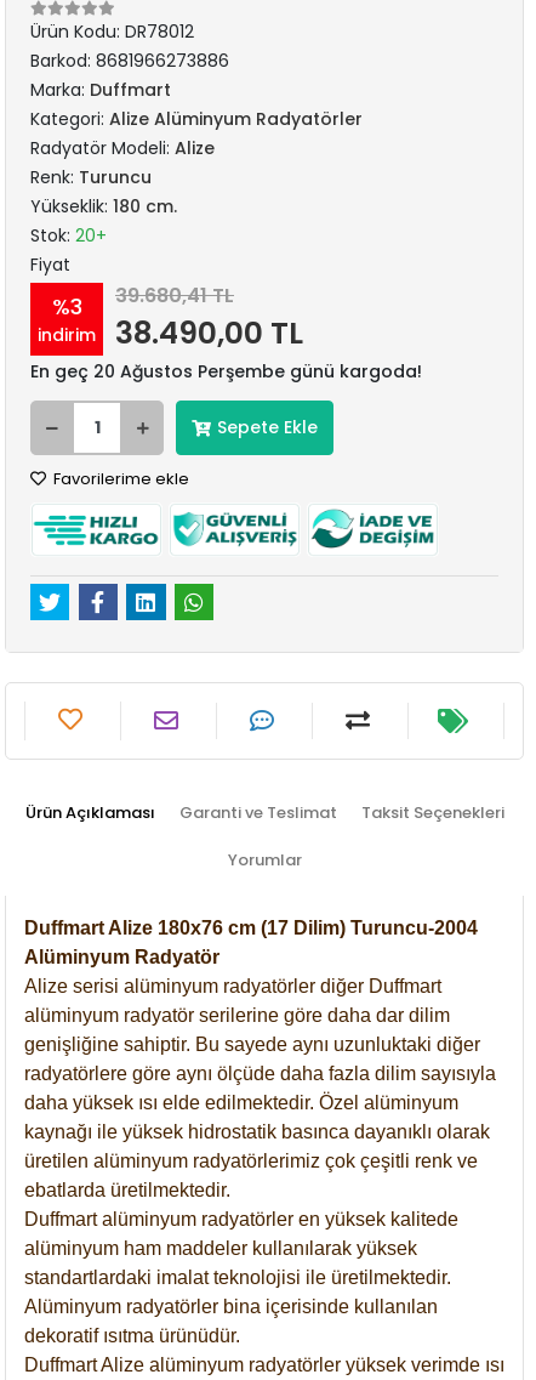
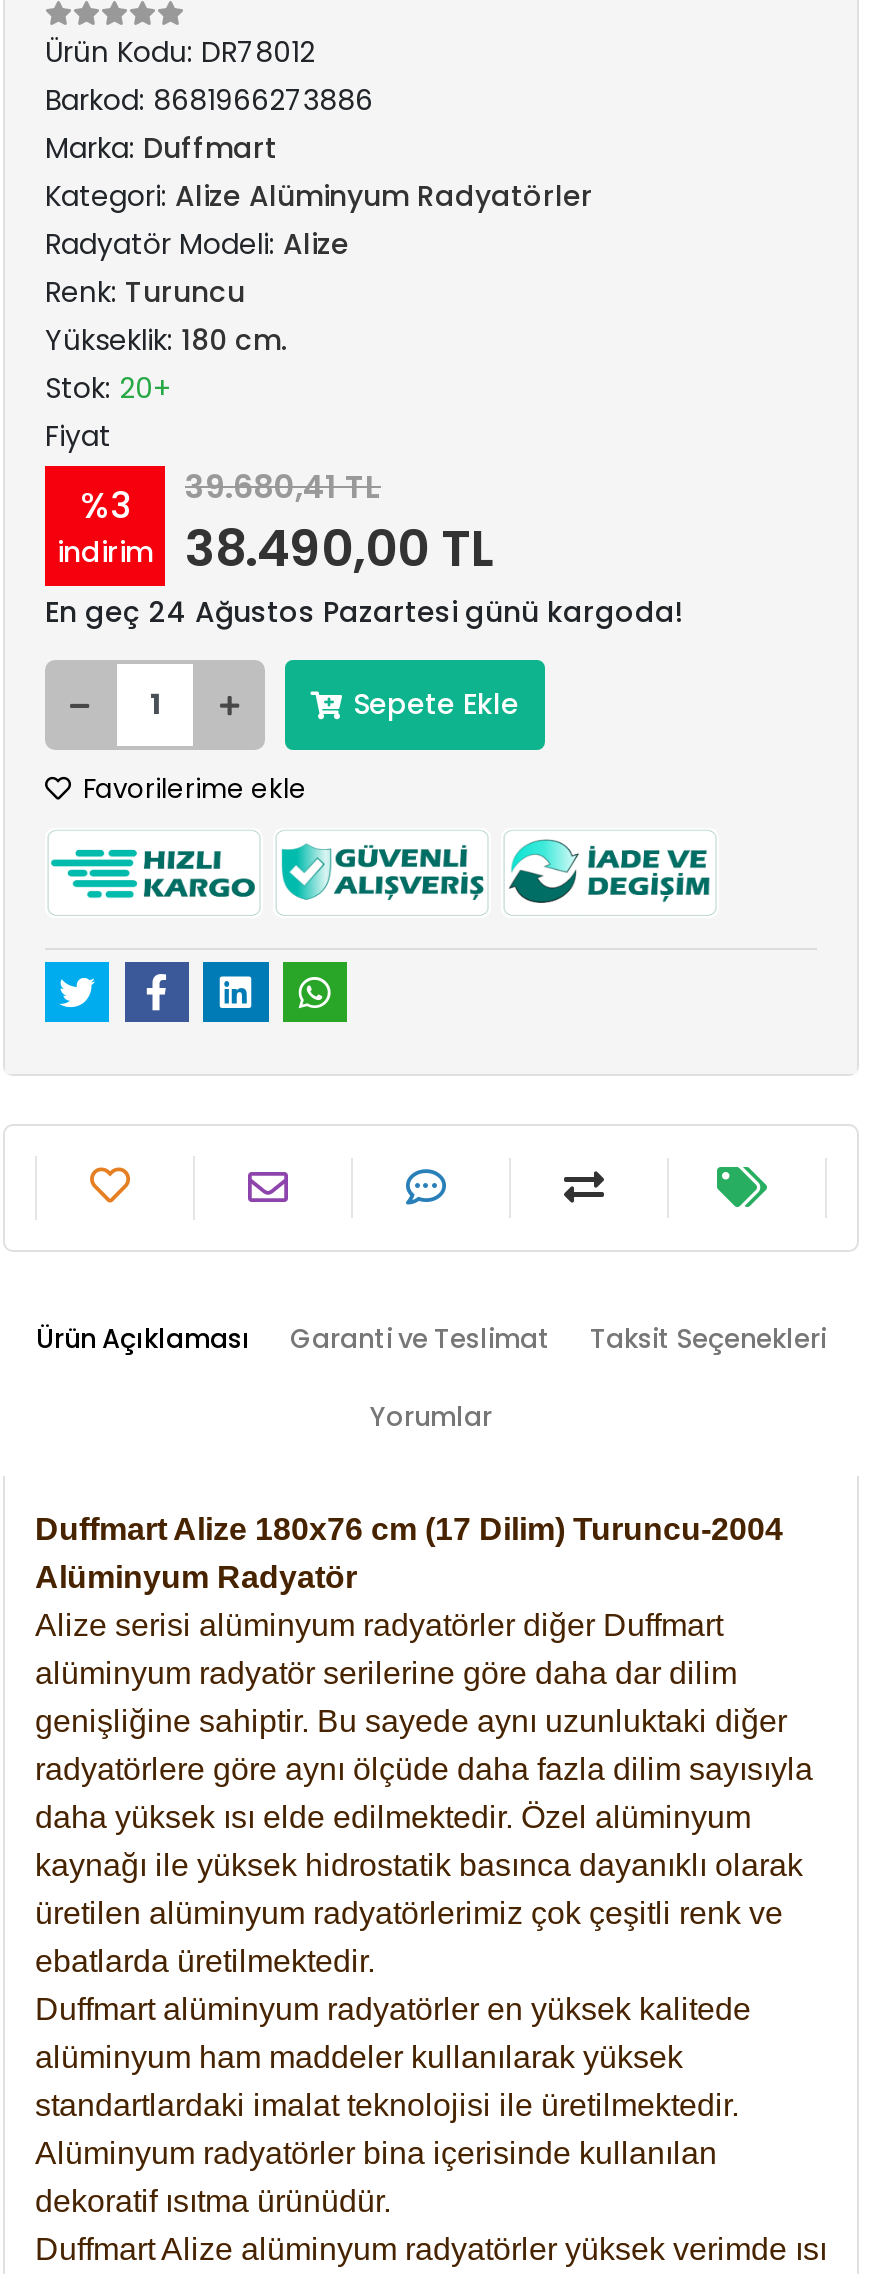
- En geç 20 Ağustos Perşembe günü kargoda!
+ En geç 24 Ağustos Pazartesi günü kargoda!
